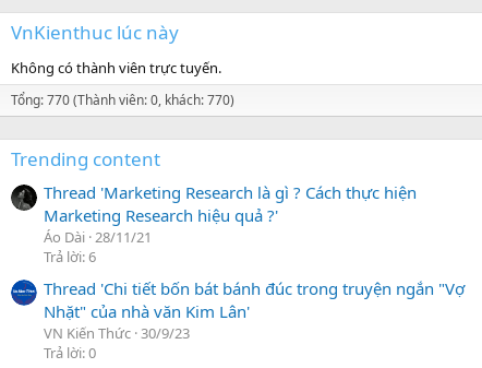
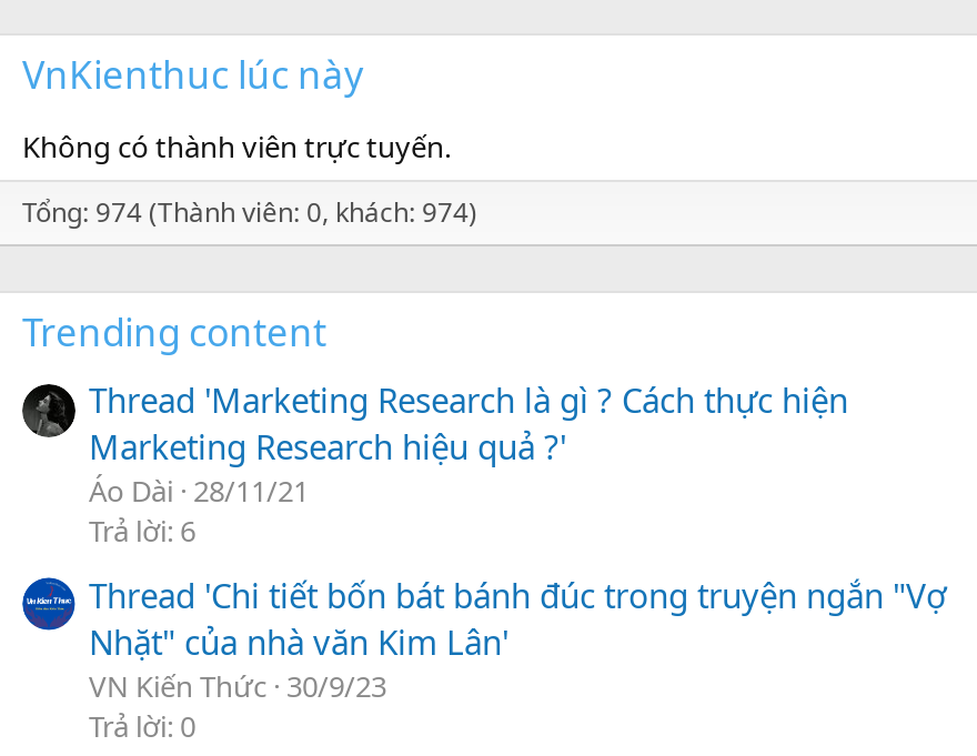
- Tổng: 770 (Thành viên: 0, khách: 770)
+ Tổng: 974 (Thành viên: 0, khách: 974)
